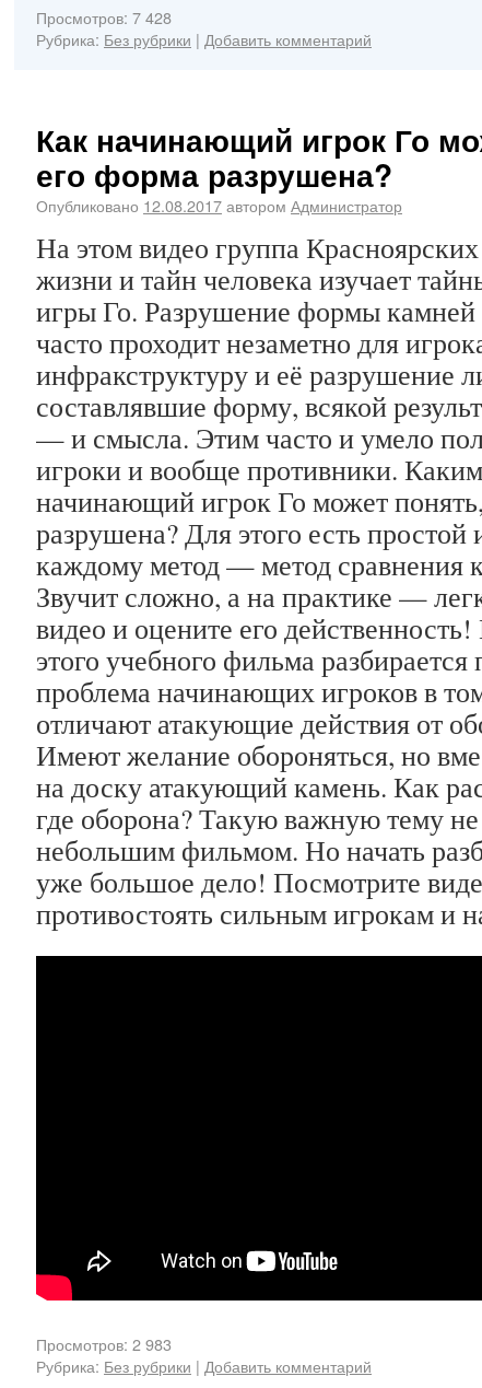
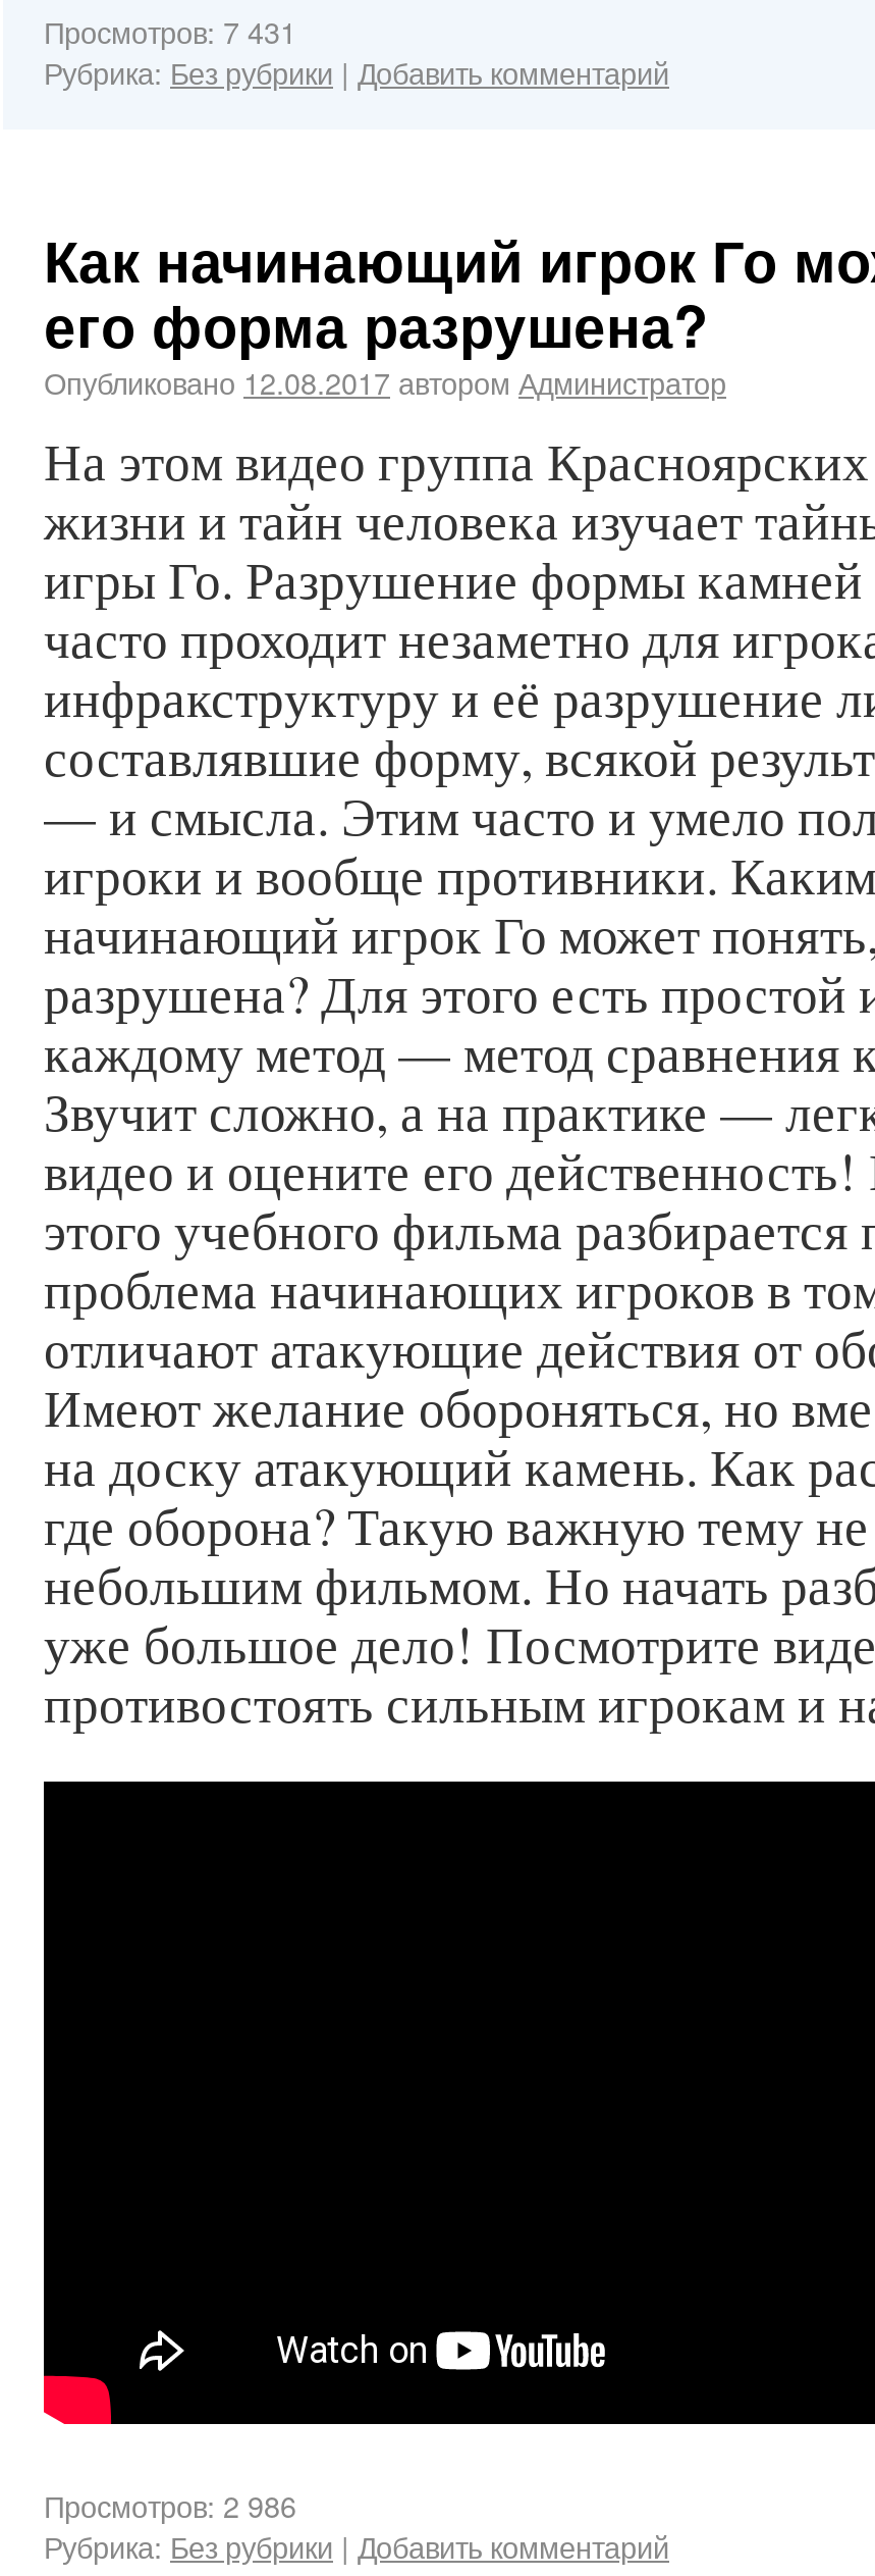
- Просмотров: 7 428
+ Просмотров: 7 431

- Просмотров: 2 983
+ Просмотров: 2 986
